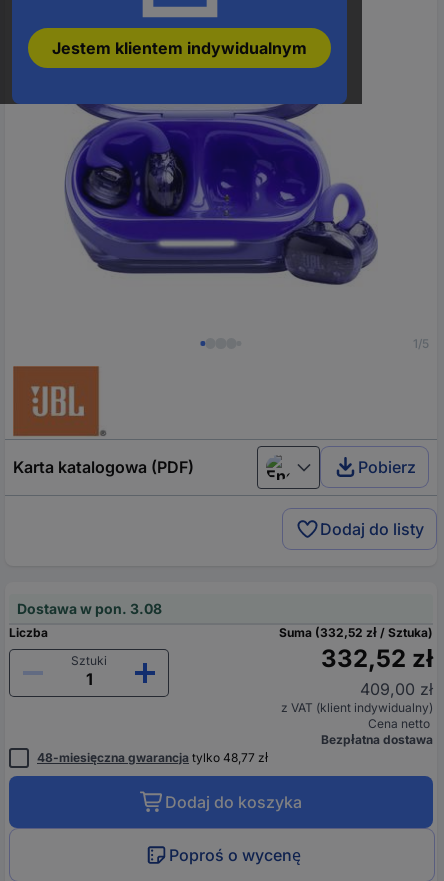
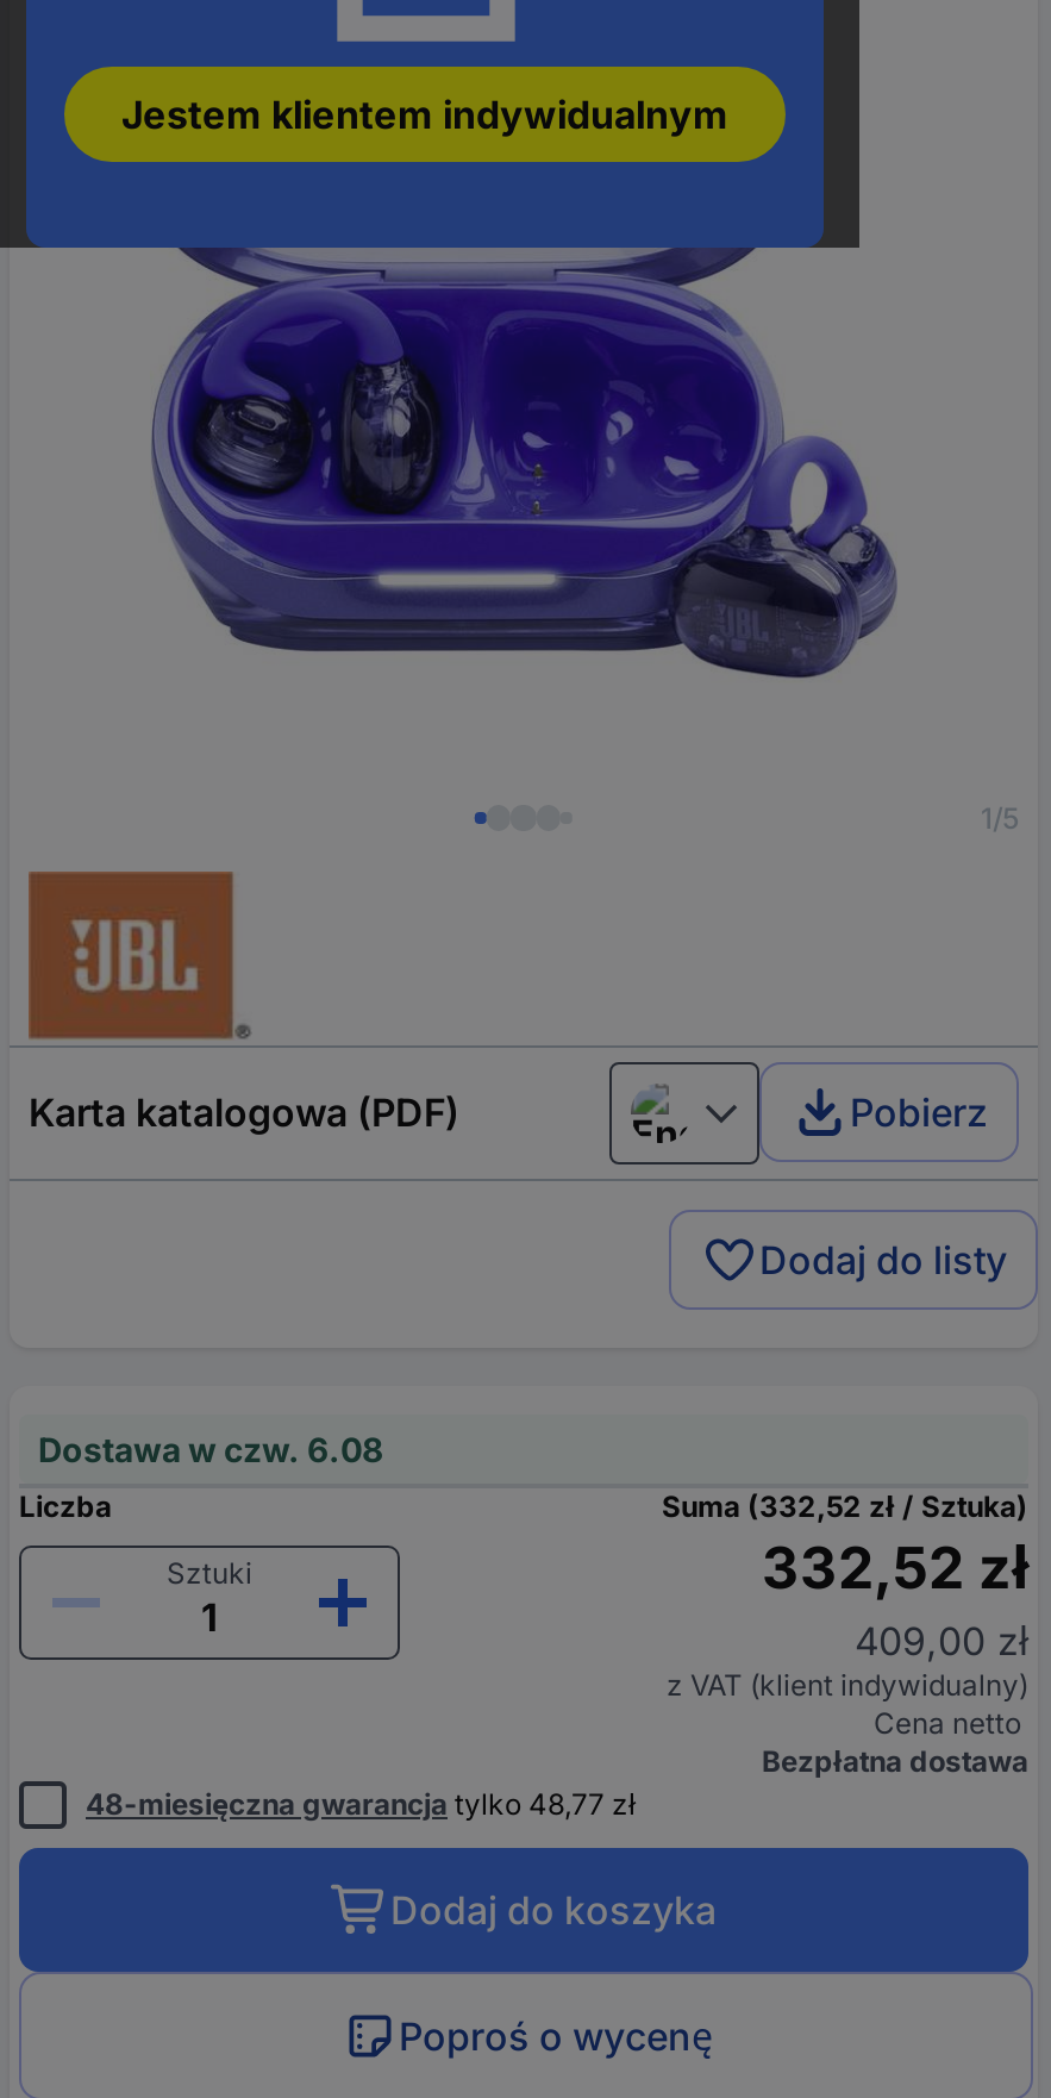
- Dostawa w pon. 3.08
+ Dostawa w czw. 6.08
